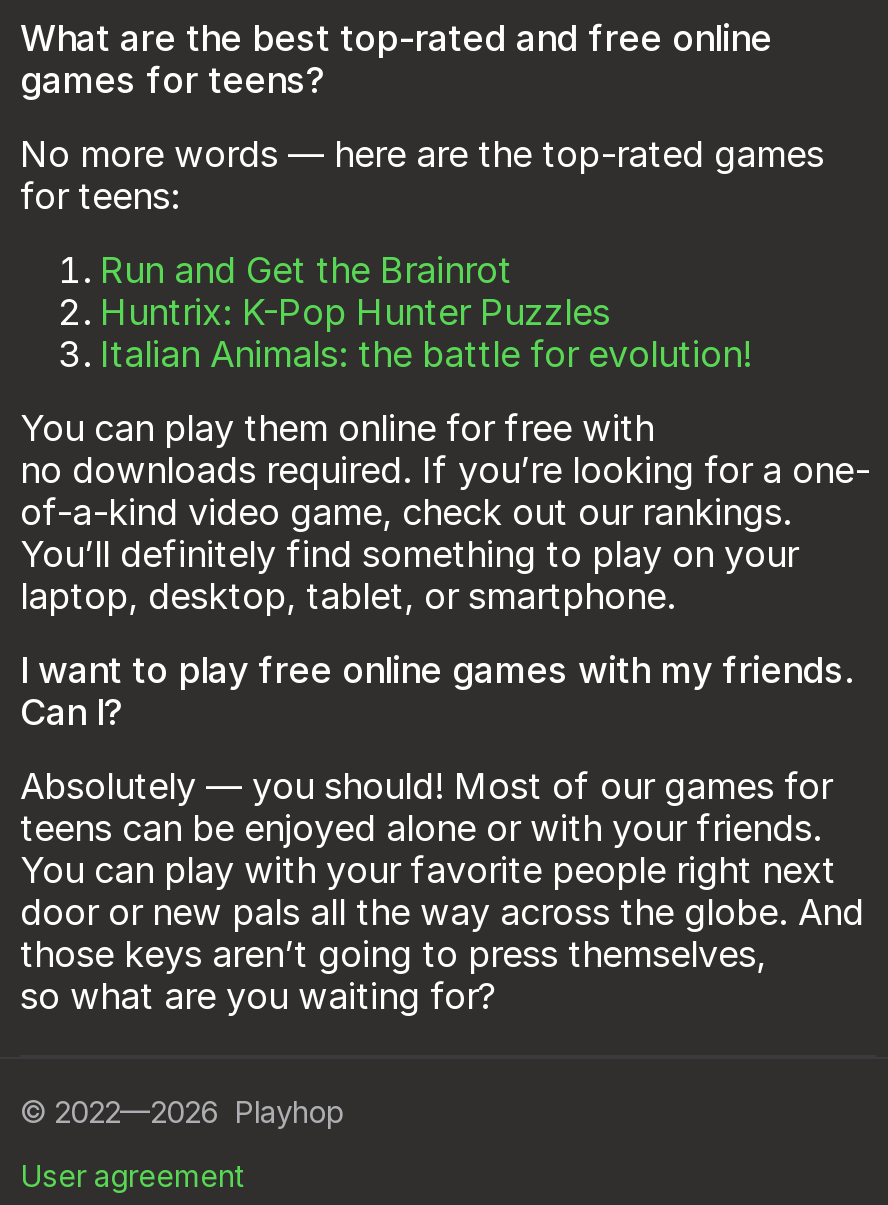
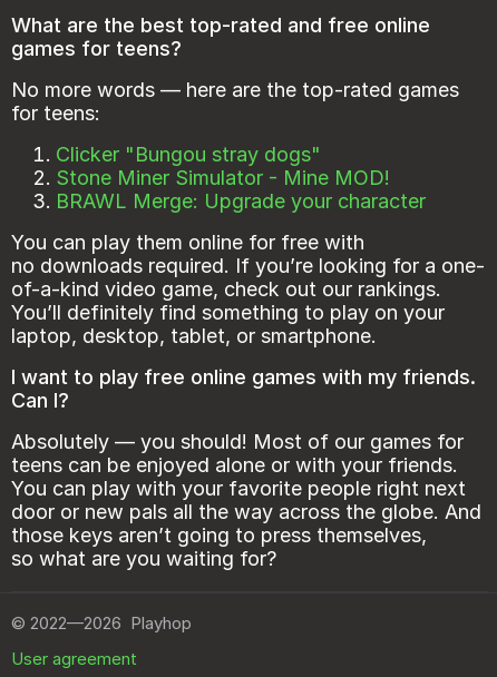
- Run and Get the Brainrot
- Huntrix: K-Pop Hunter Puzzles
- Italian Animals: the battle for evolution!
+ Clicker "Bungou stray dogs"
+ Stone Miner Simulator - Mine MOD!
+ BRAWL Merge: Upgrade your character
